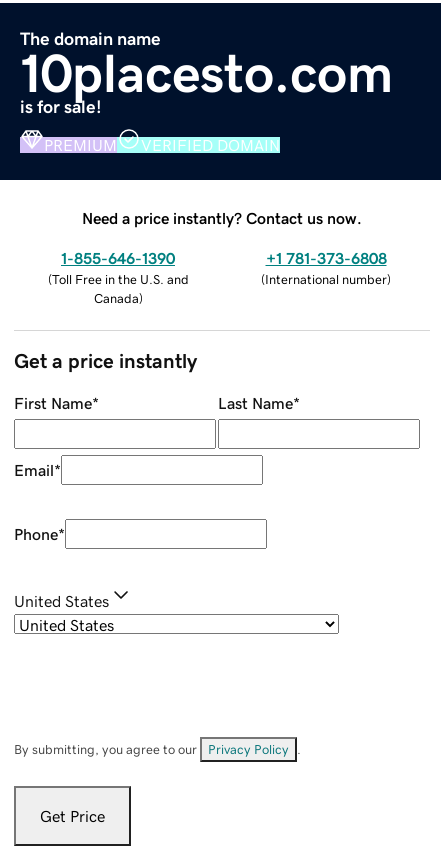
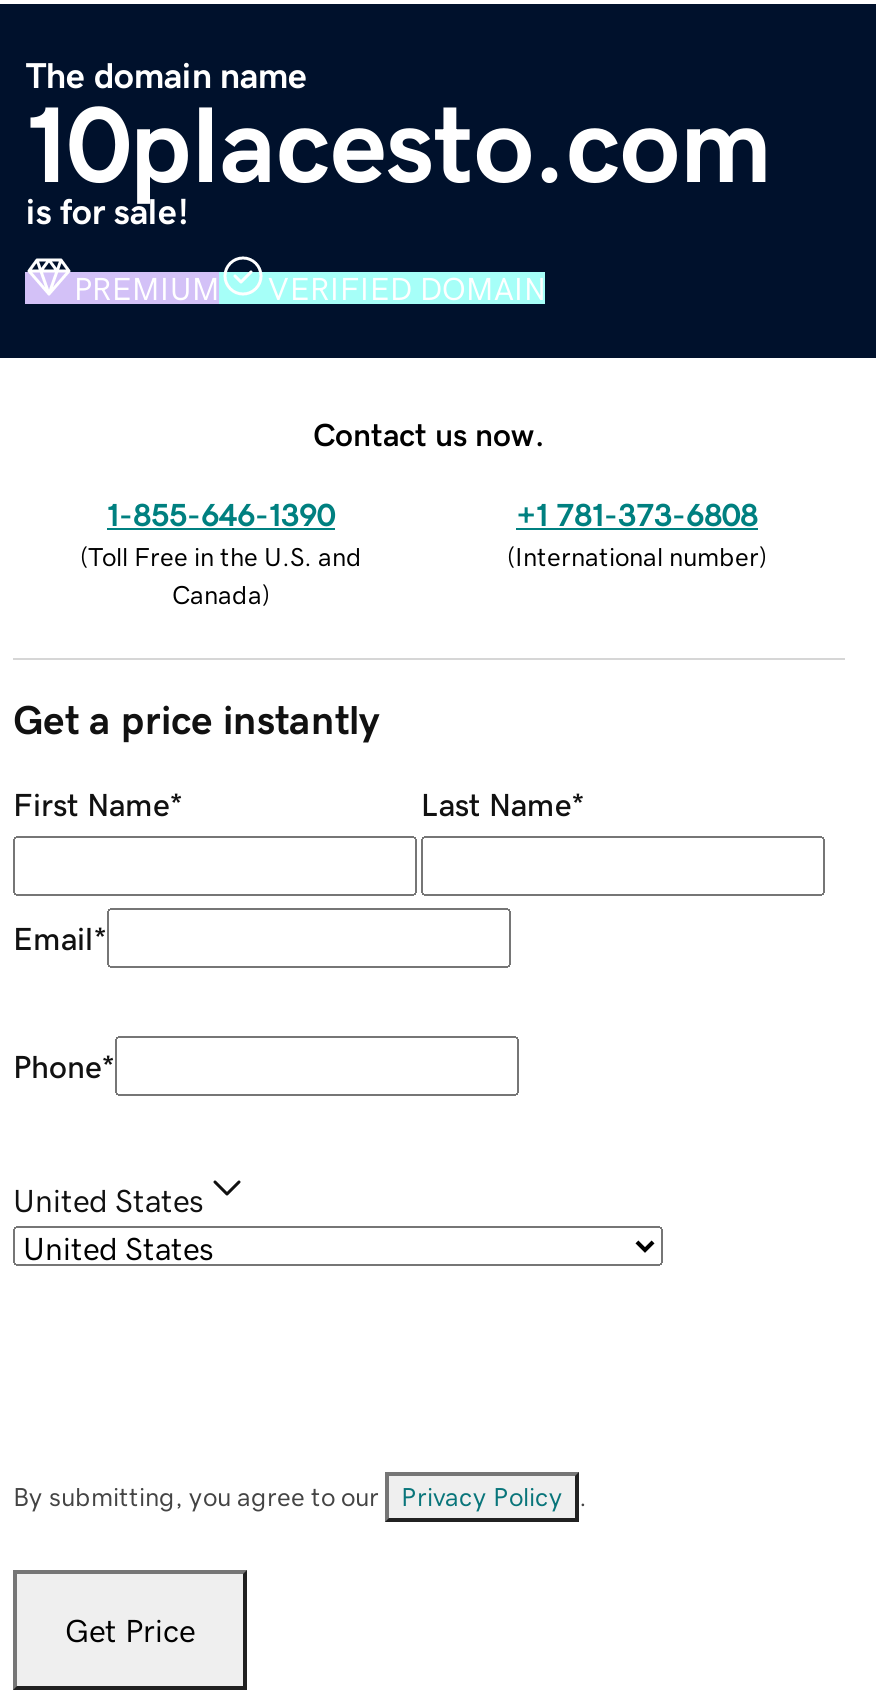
- Need a price instantly? Contact us now.
+ Contact us now.
